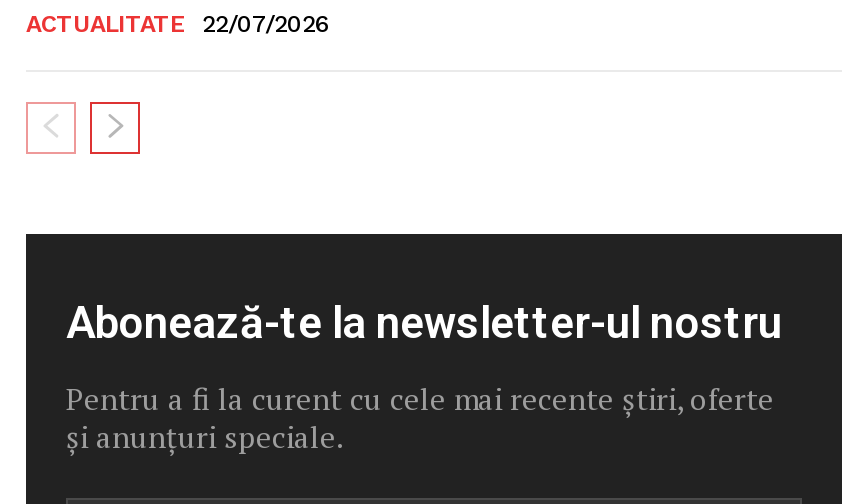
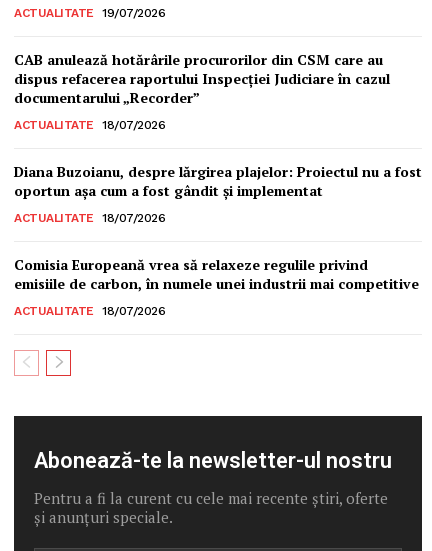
- 22/07/2026
+ 19/07/2026
+ CAB anulează hotărârile procurorilor din CSM care au
+ dispus refacerea raportului Inspecției Judiciare în cazul
+ documentarului „Recorder”
+ ACTUALITATE
+ 18/07/2026
+ Diana Buzoianu, despre lărgirea plajelor: Proiectul nu a fost
+ oportun aşa cum a fost gândit şi implementat
+ ACTUALITATE
+ 18/07/2026
+ Comisia Europeană vrea să relaxeze regulile privind
+ emisiile de carbon, în numele unei industrii mai competitive
+ ACTUALITATE
+ 18/07/2026
